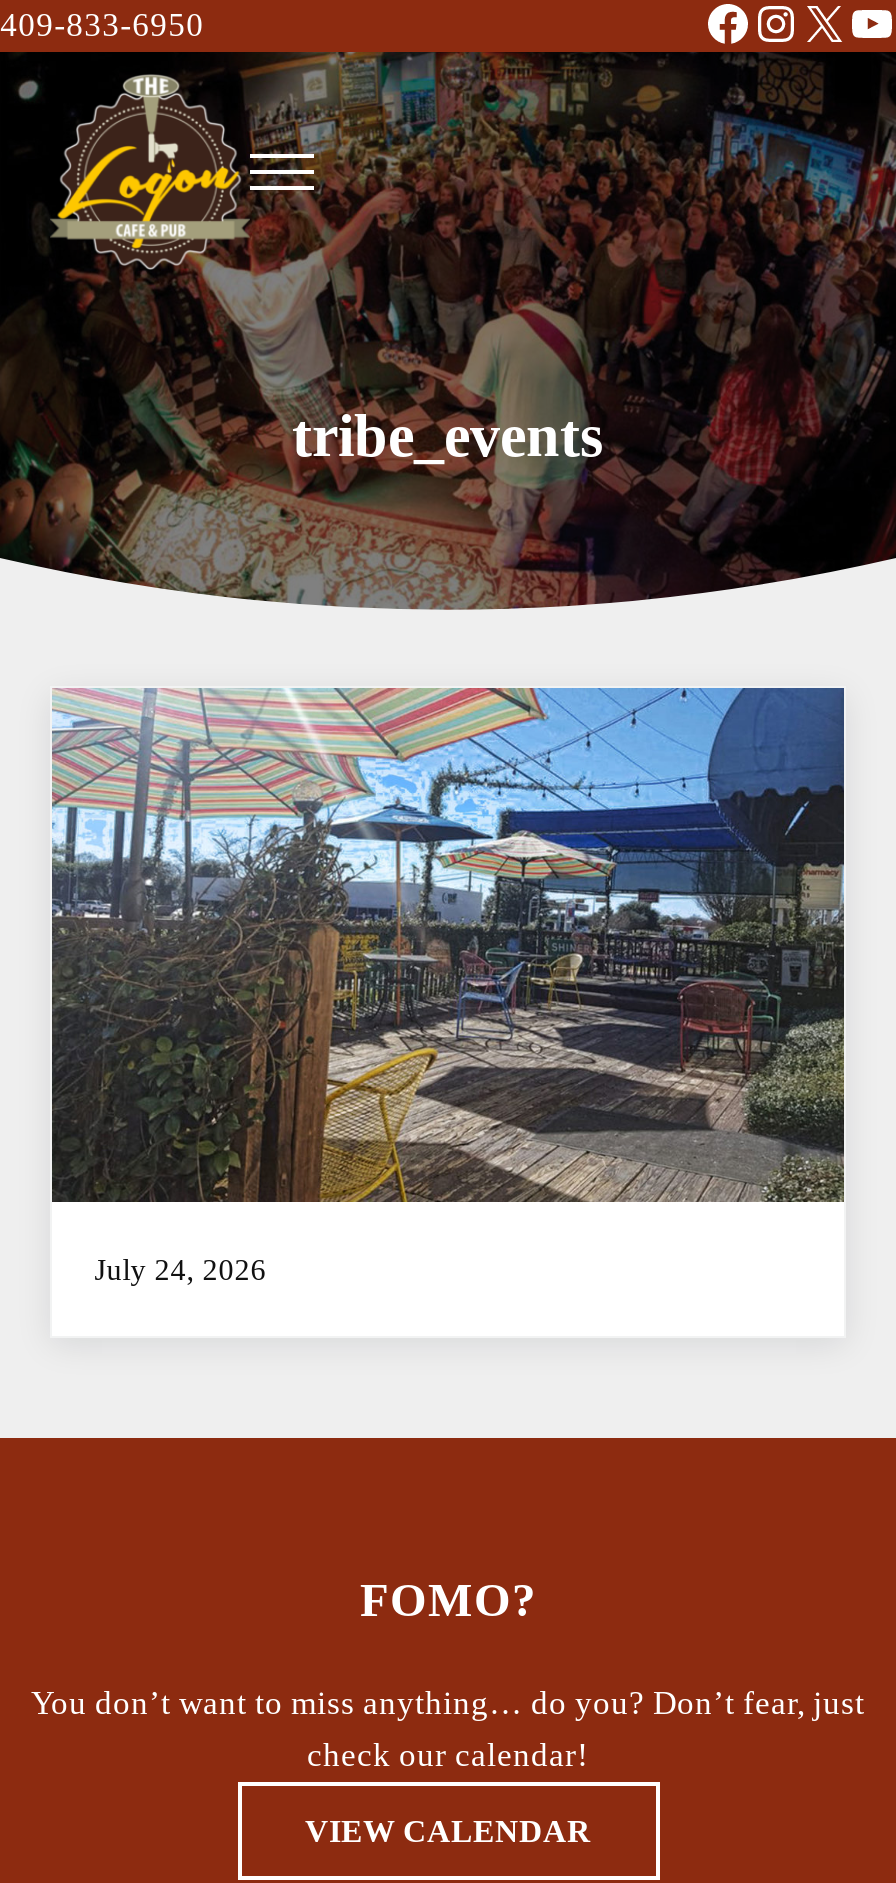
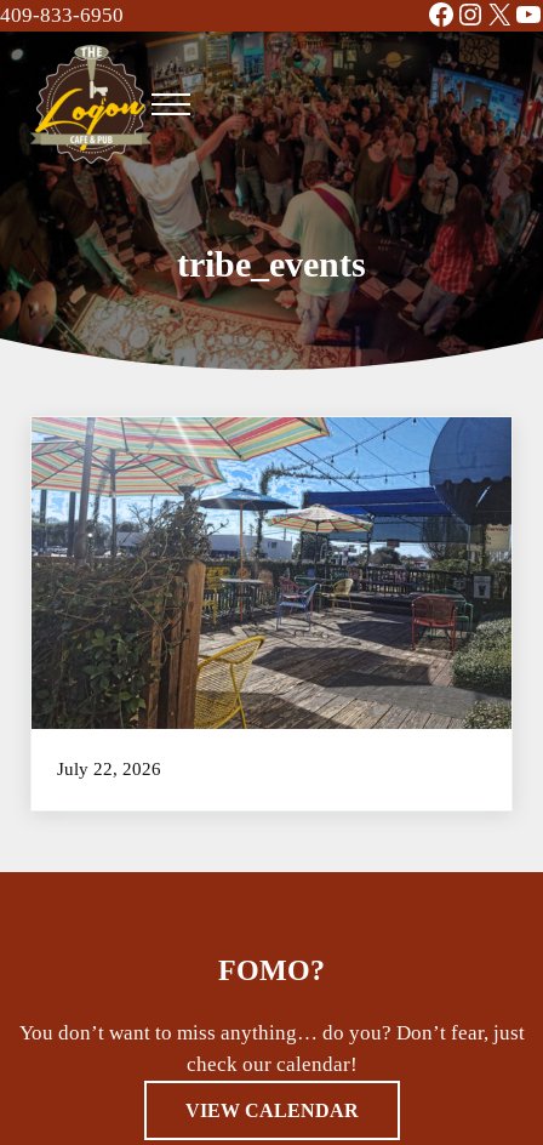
- July 24, 2026
+ July 22, 2026
